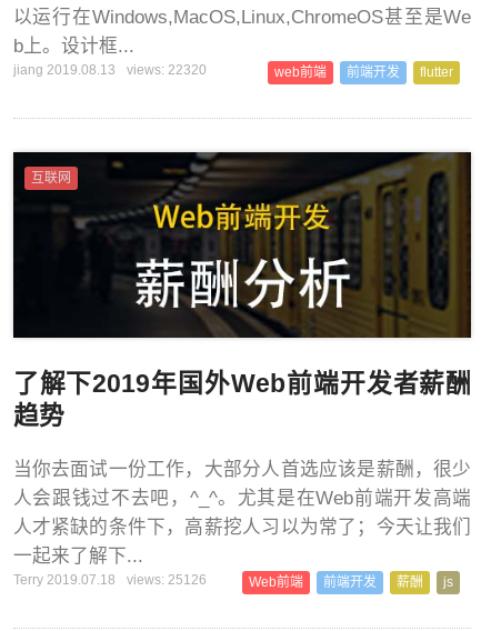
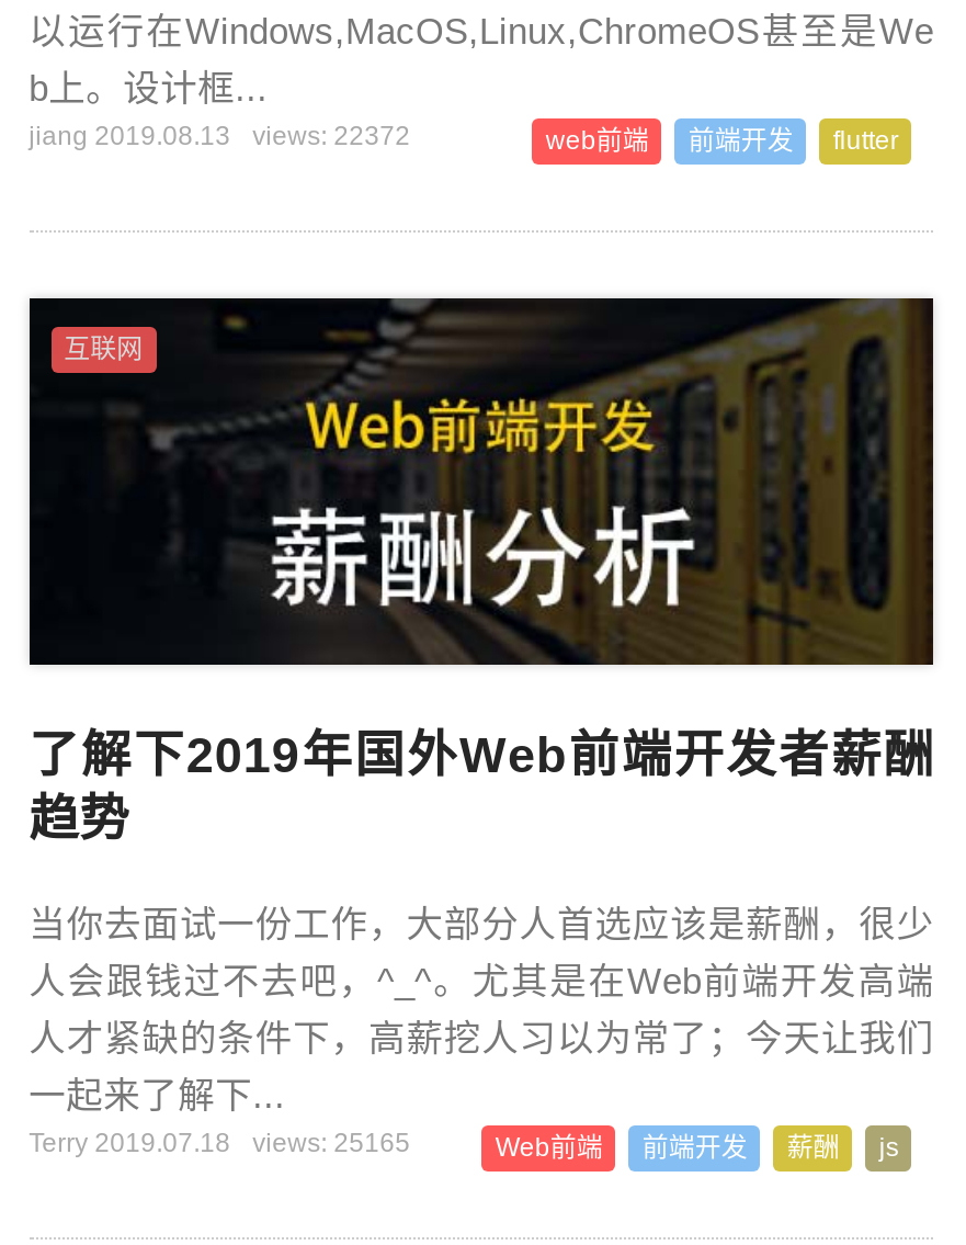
- jiang 2019.08.13 views: 22320
+ jiang 2019.08.13 views: 22372

- Terry 2019.07.18 views: 25126
+ Terry 2019.07.18 views: 25165
